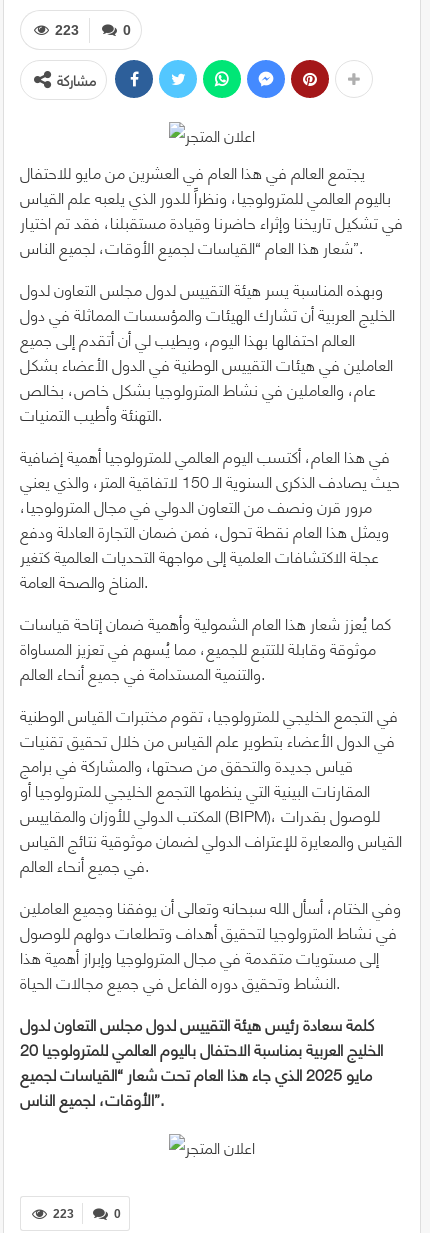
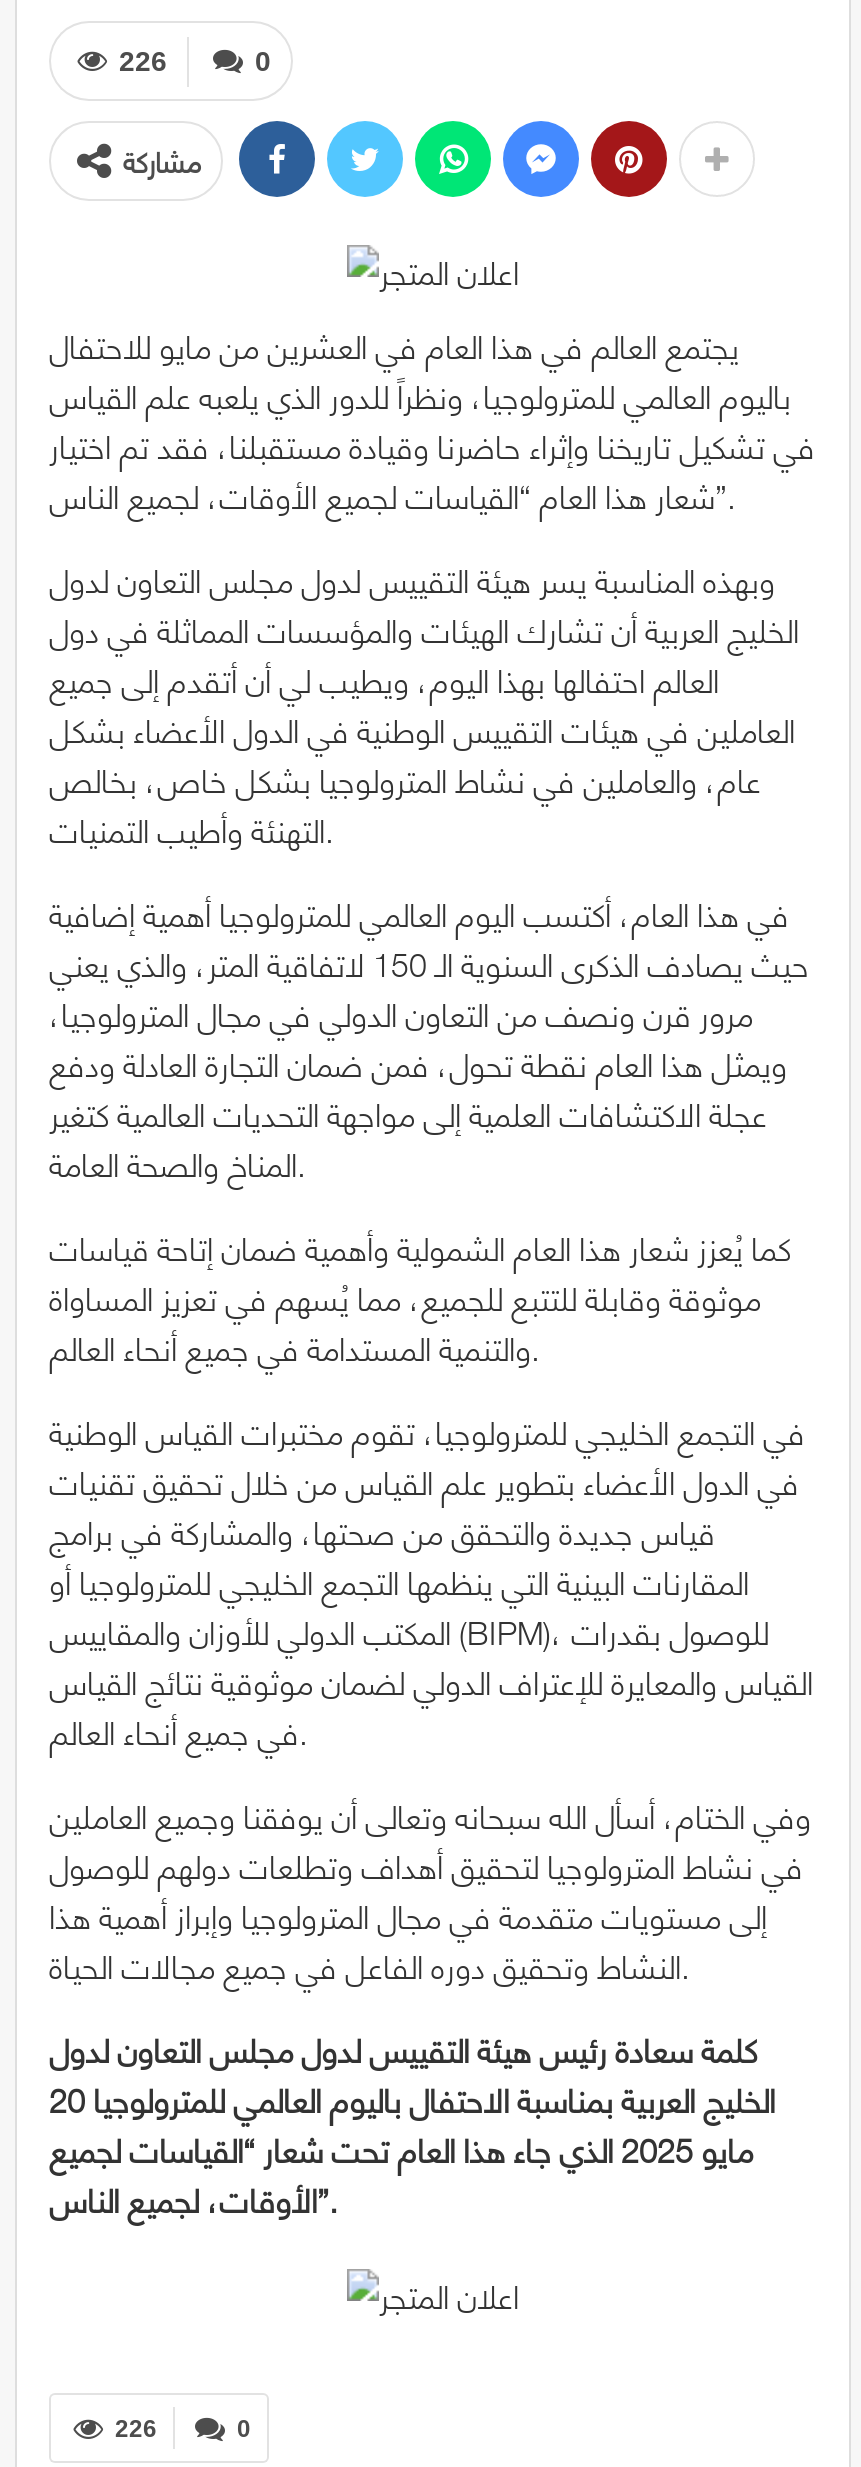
- 223
+ 226

- 223
+ 226
